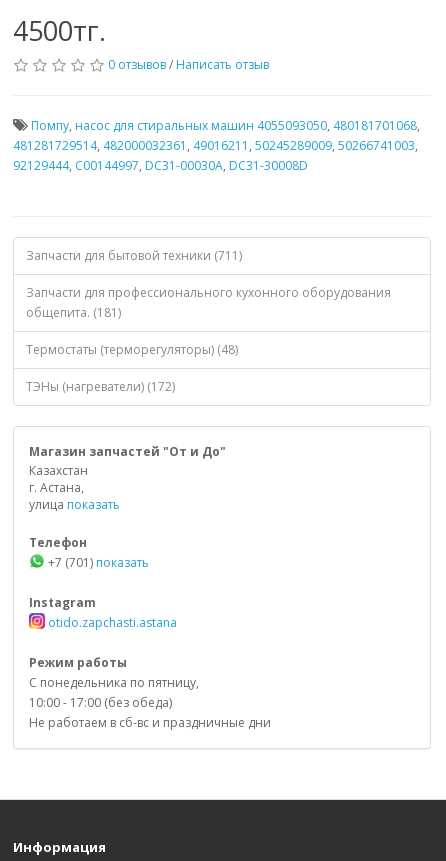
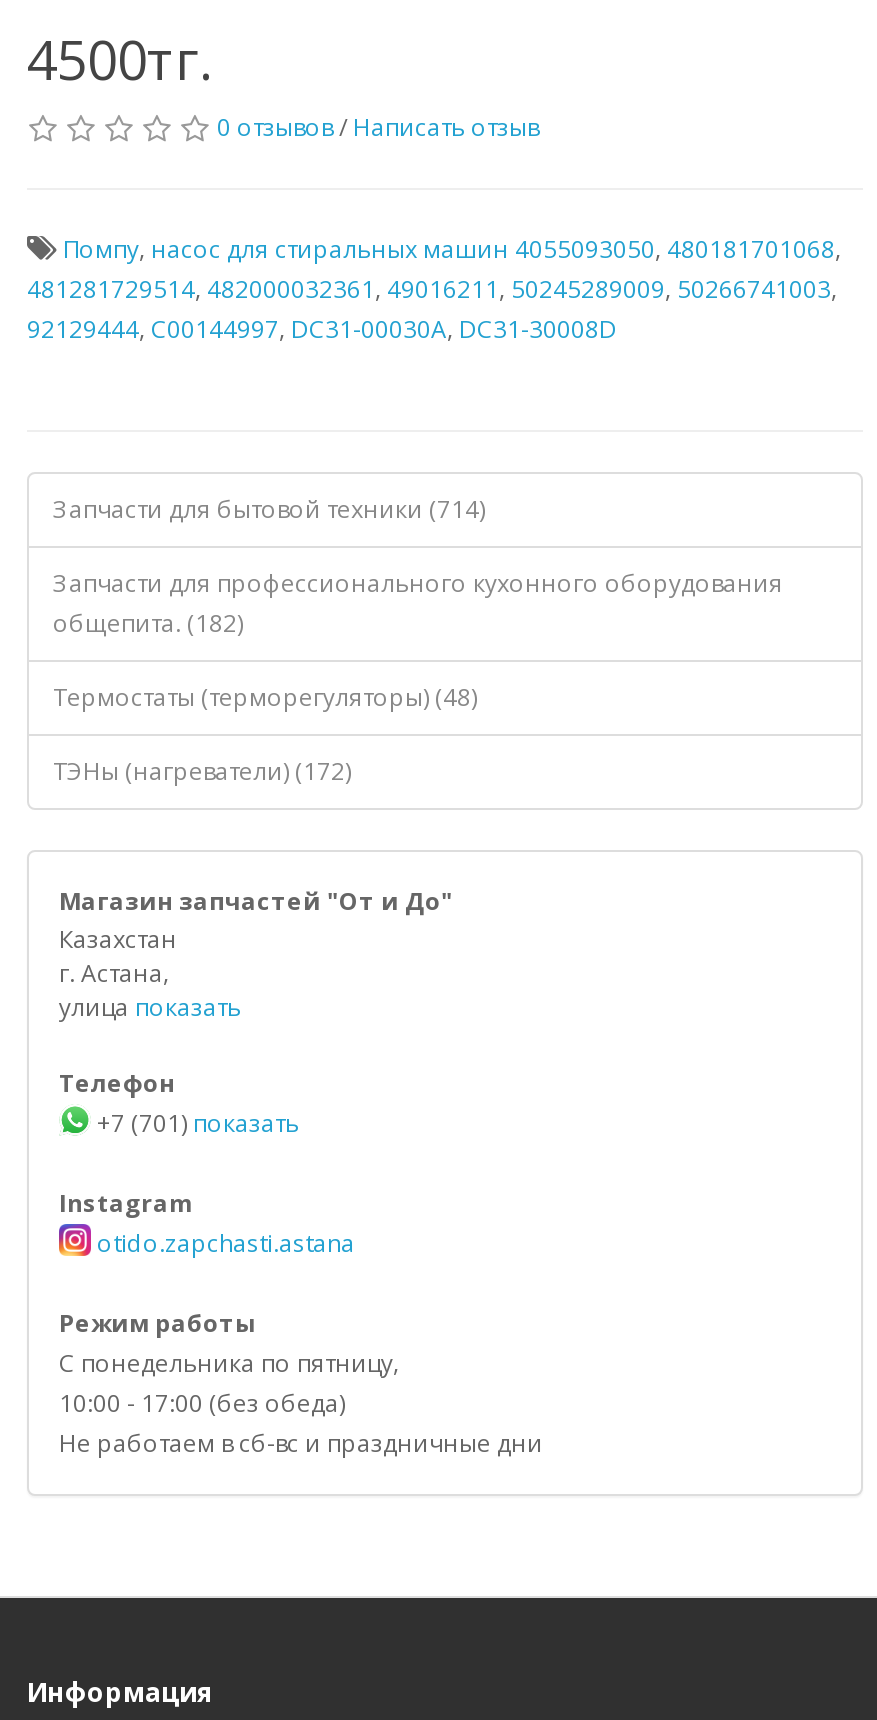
- Запчасти для бытовой техники (711)
+ Запчасти для бытовой техники (714)

- общепита. (181)
+ общепита. (182)
